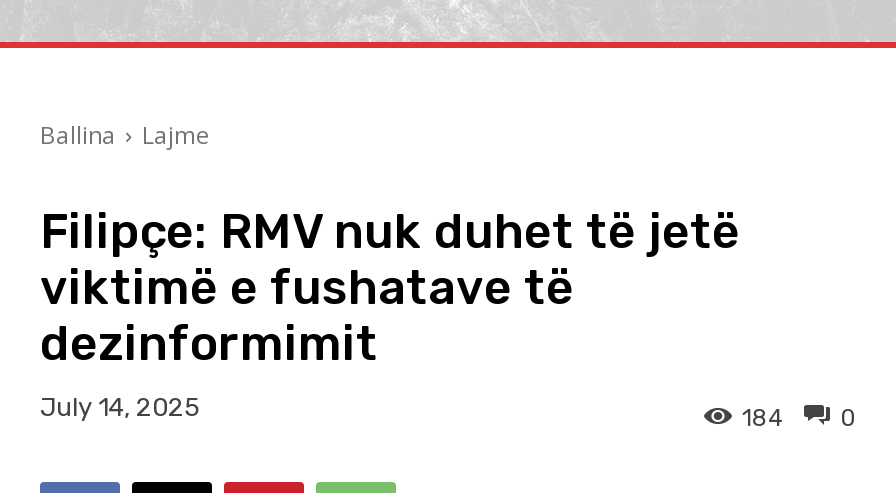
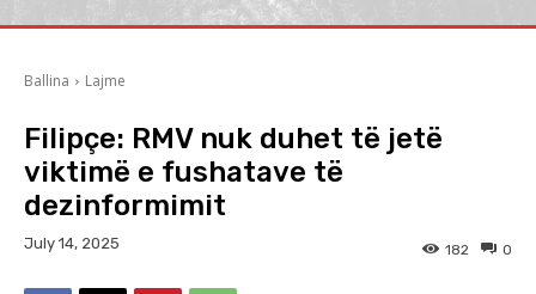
- 184 0
+ 182 0
